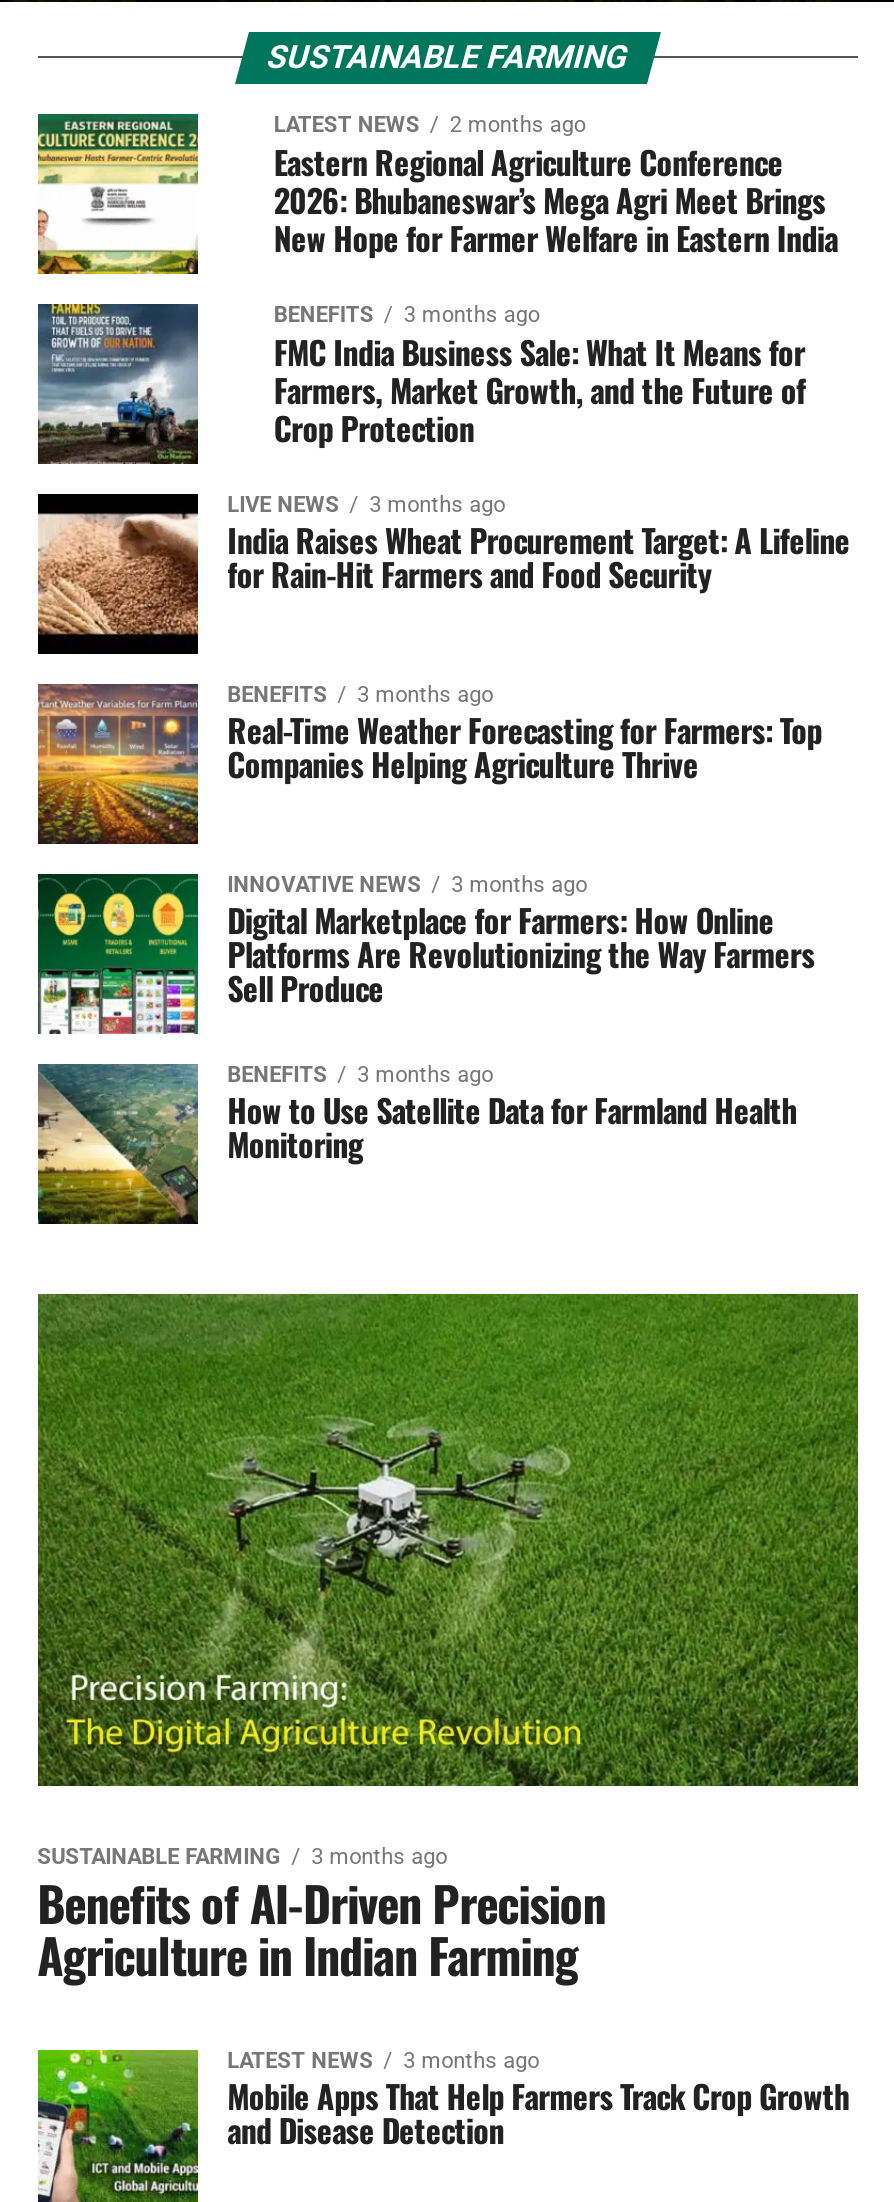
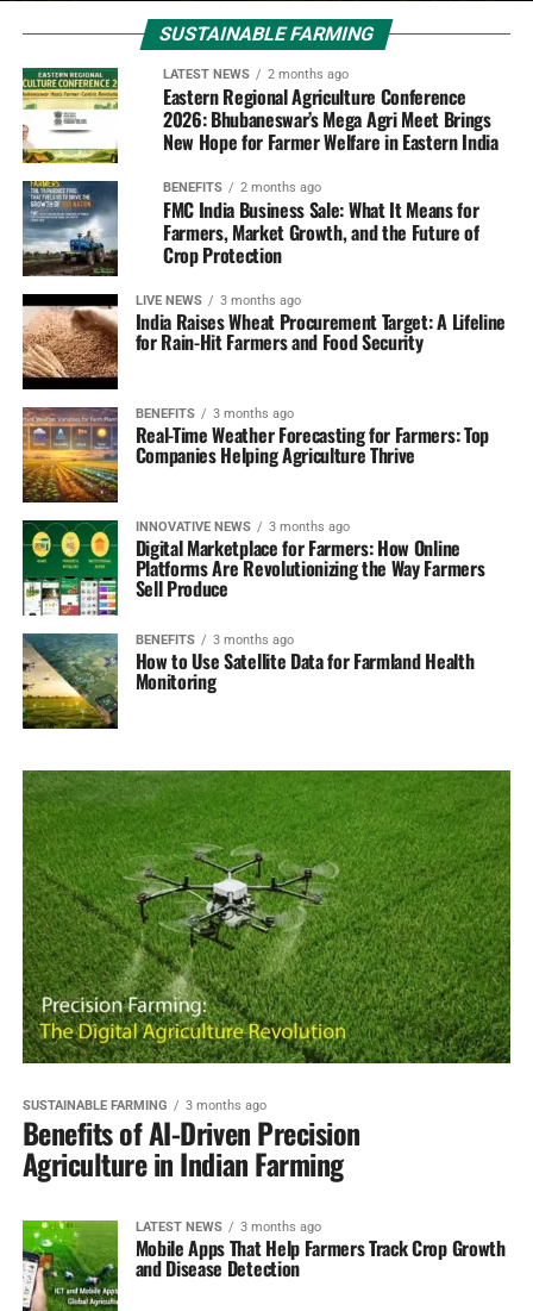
- BENEFITS 3 months ago
+ BENEFITS 2 months ago
